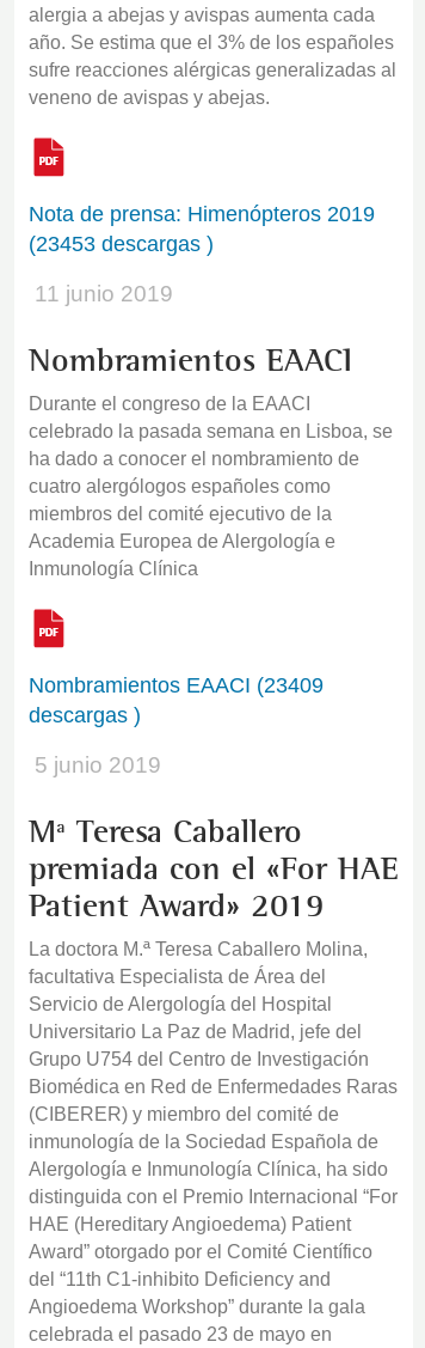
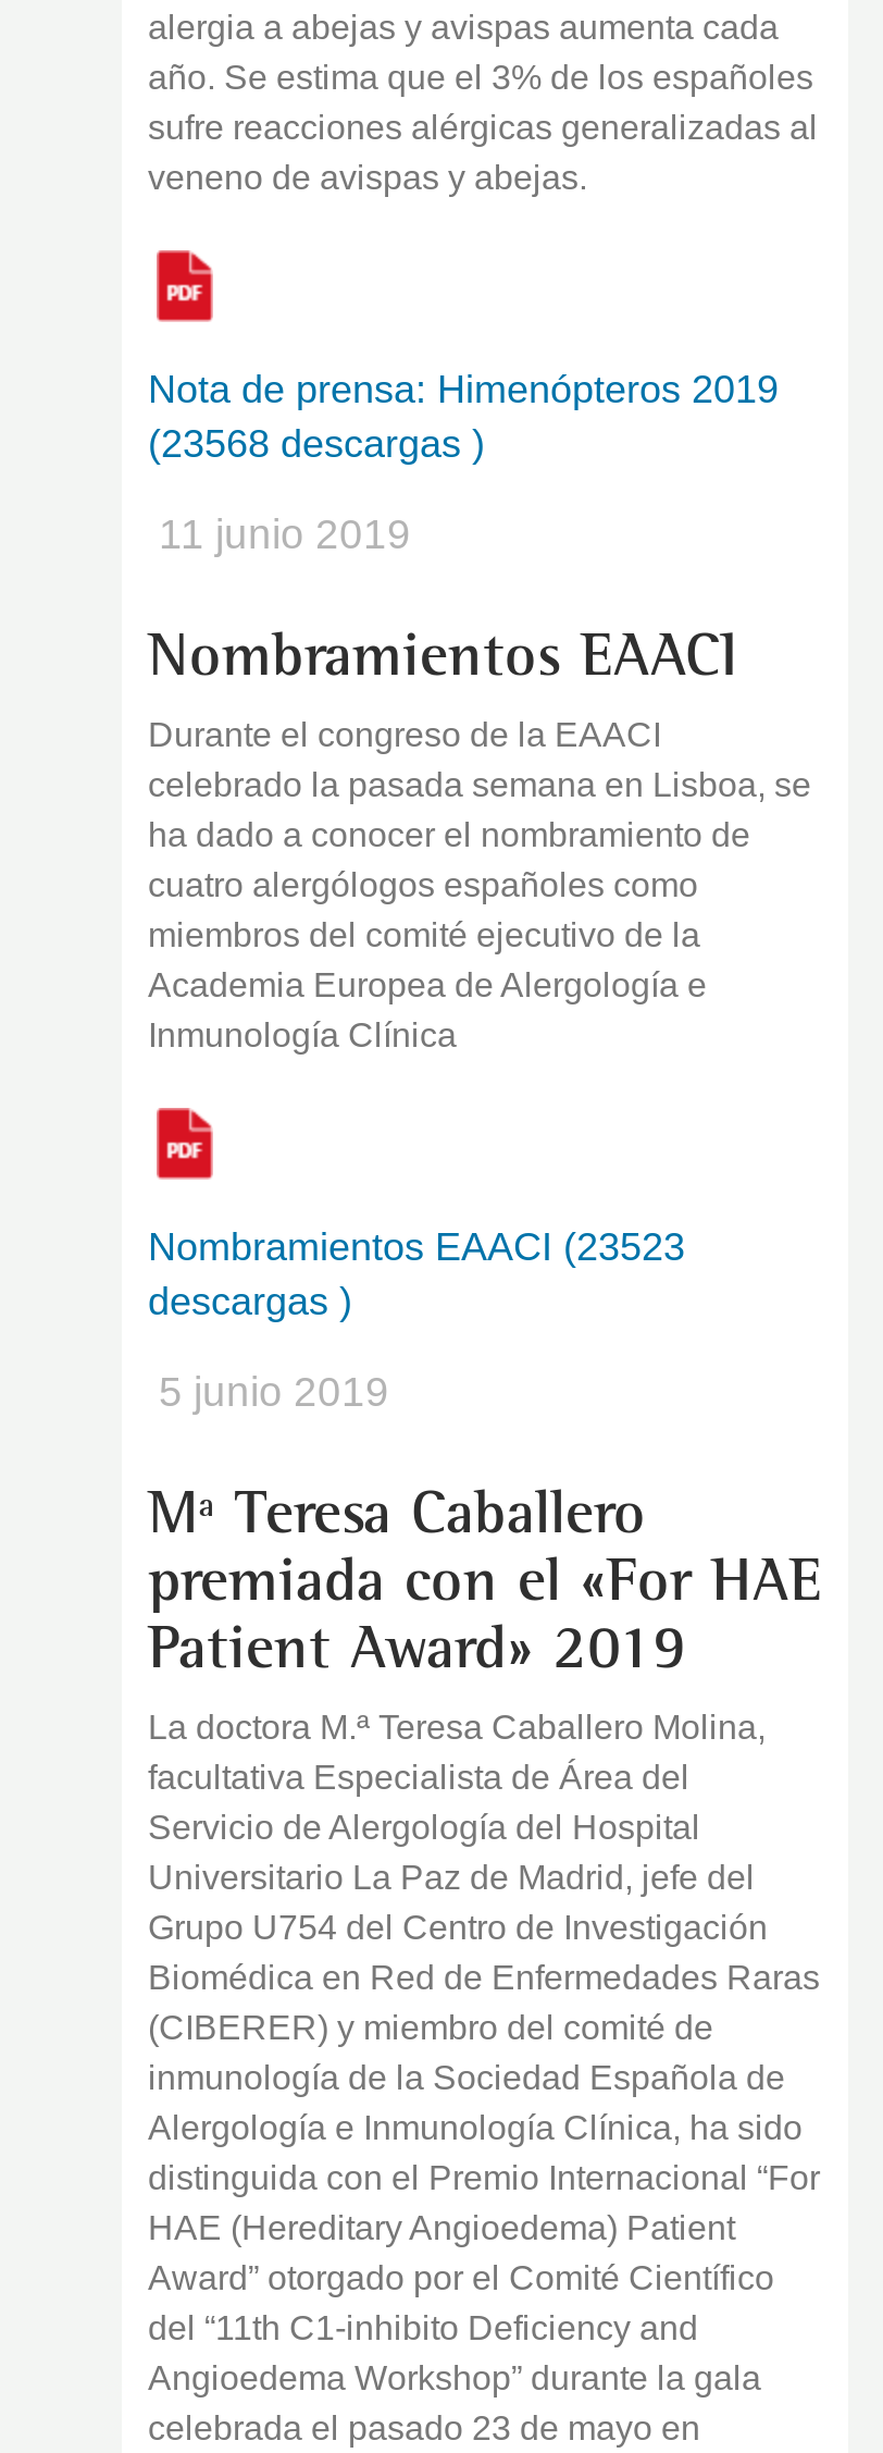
- (23453 descargas )
+ (23568 descargas )

- Nombramientos EAACI (23409
+ Nombramientos EAACI (23523
